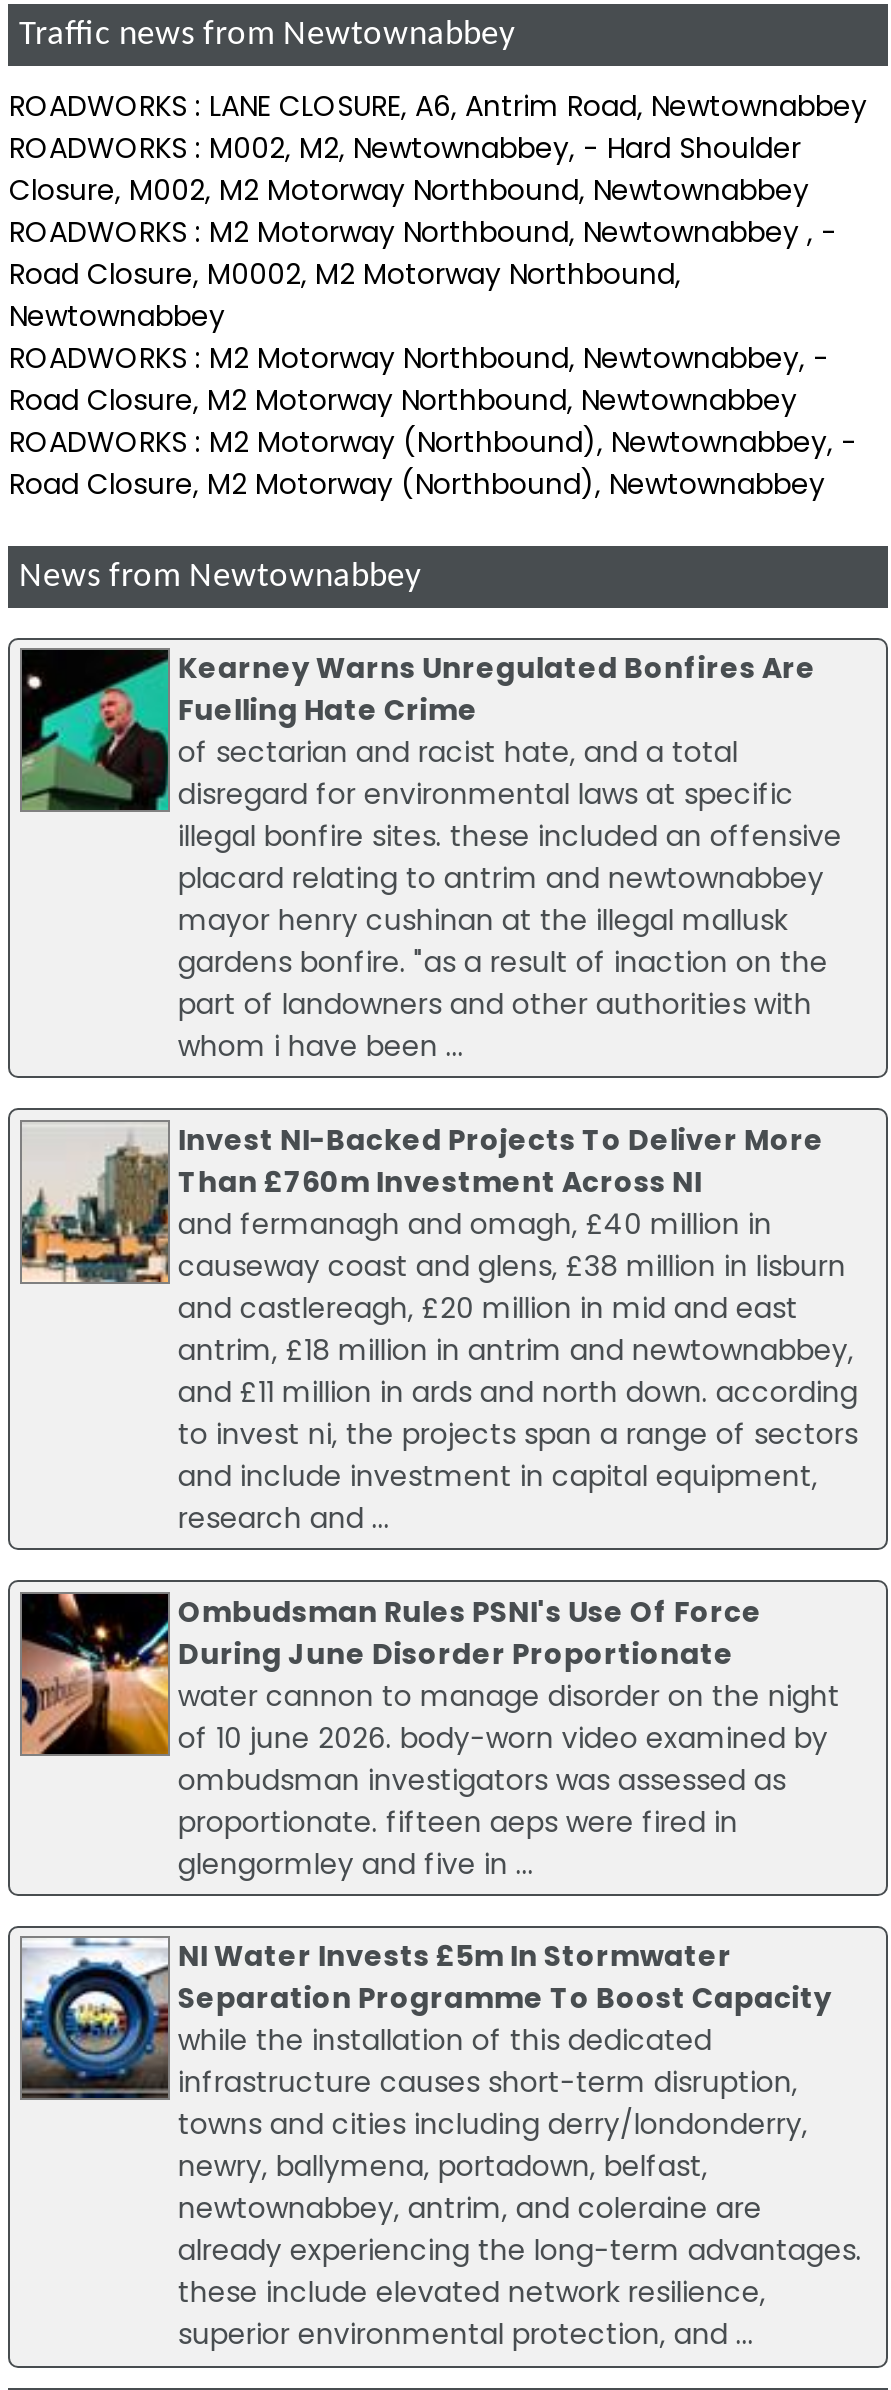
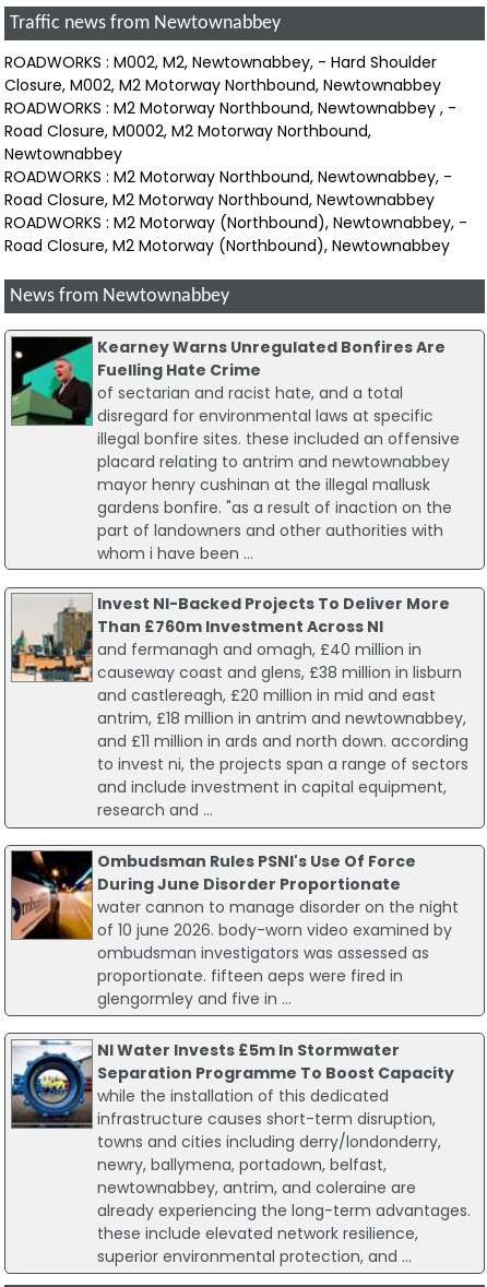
- ROADWORKS : LANE CLOSURE, A6, Antrim Road, Newtownabbey
